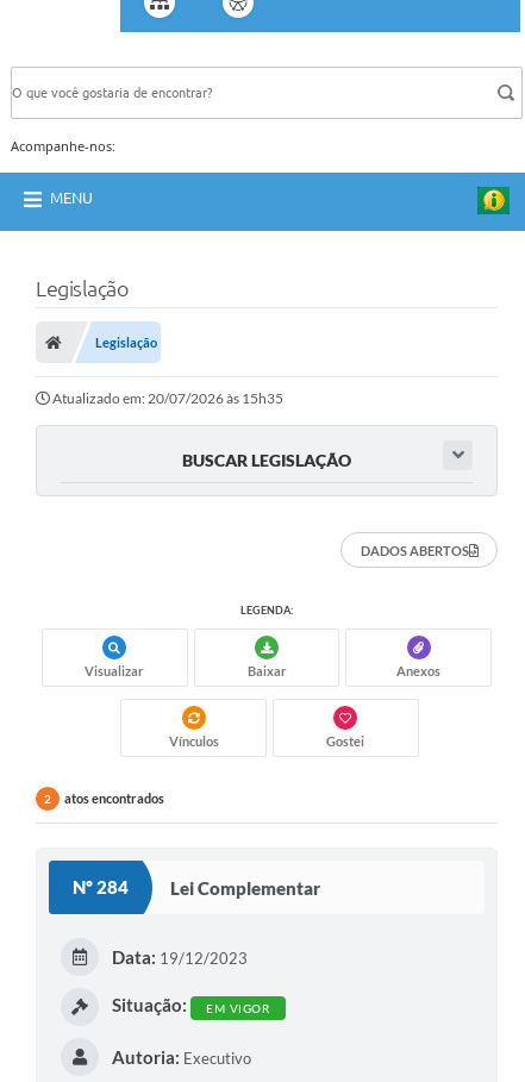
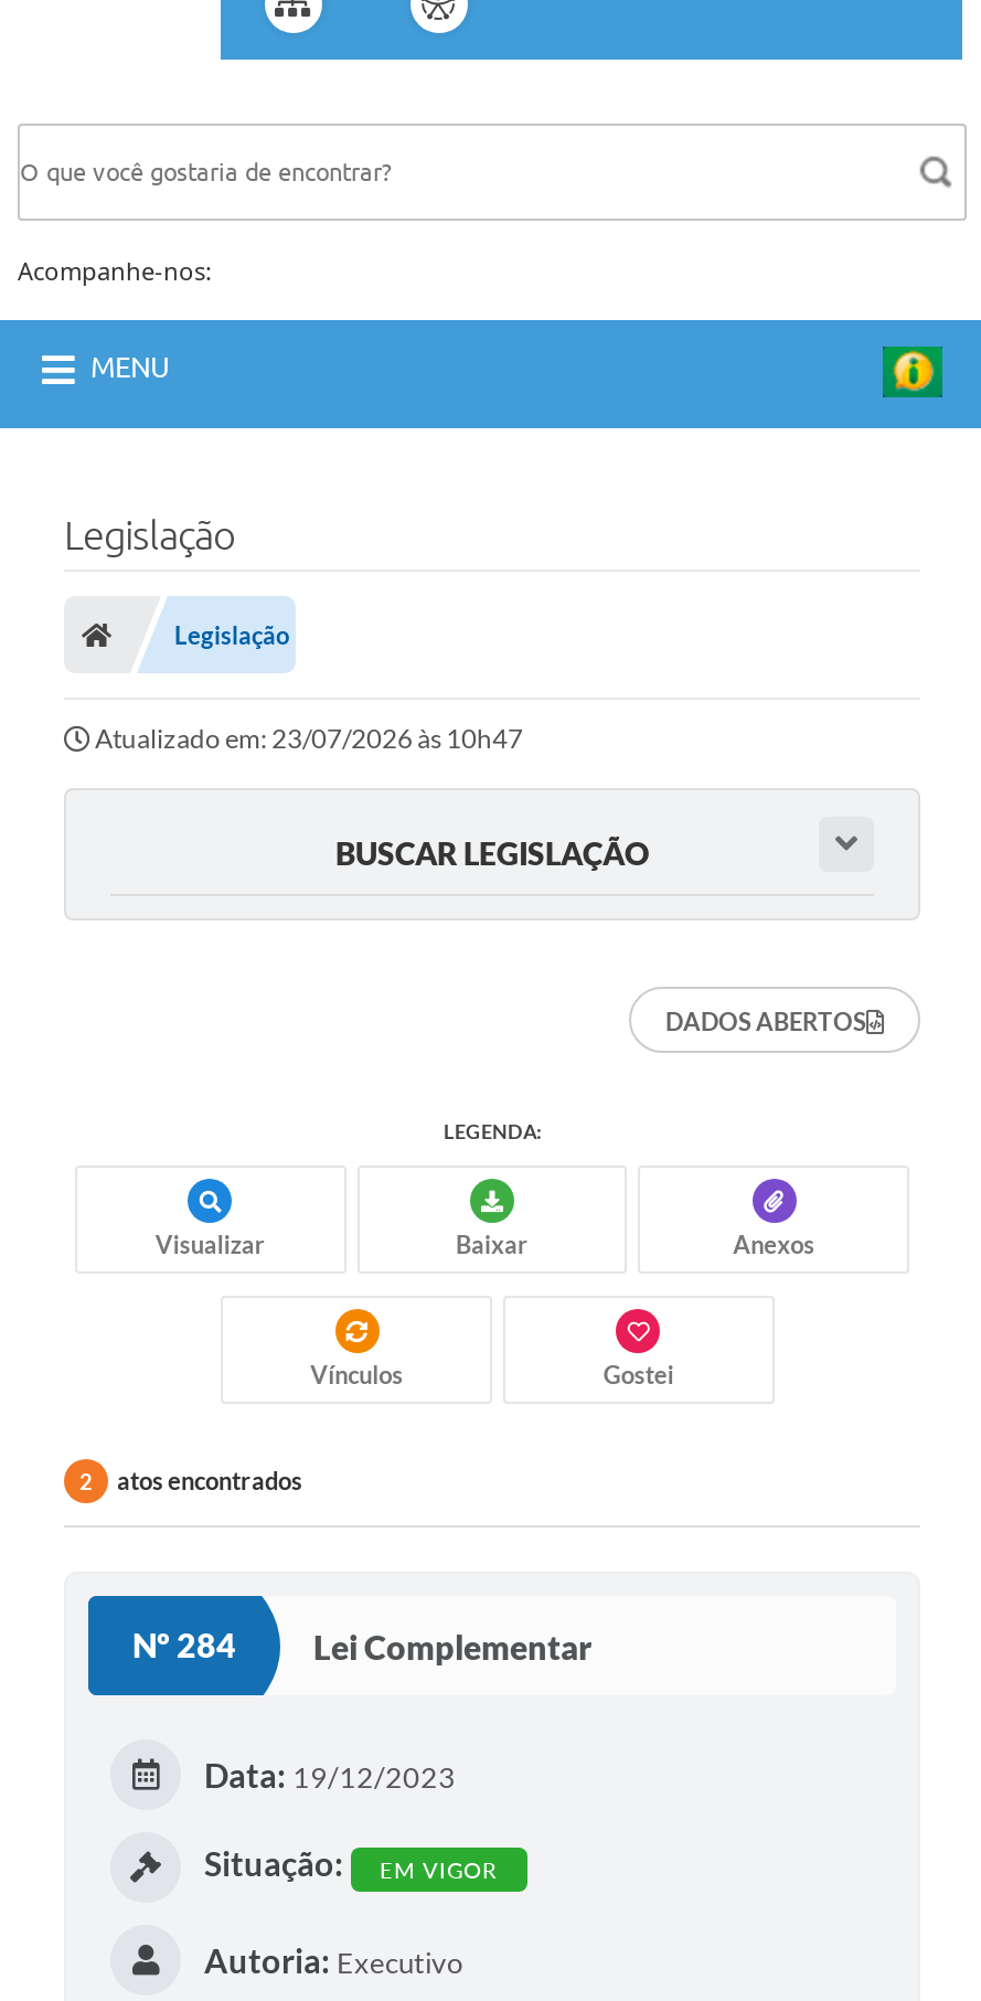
- Atualizado em: 20/07/2026 às 15h35
+ Atualizado em: 23/07/2026 às 10h47
